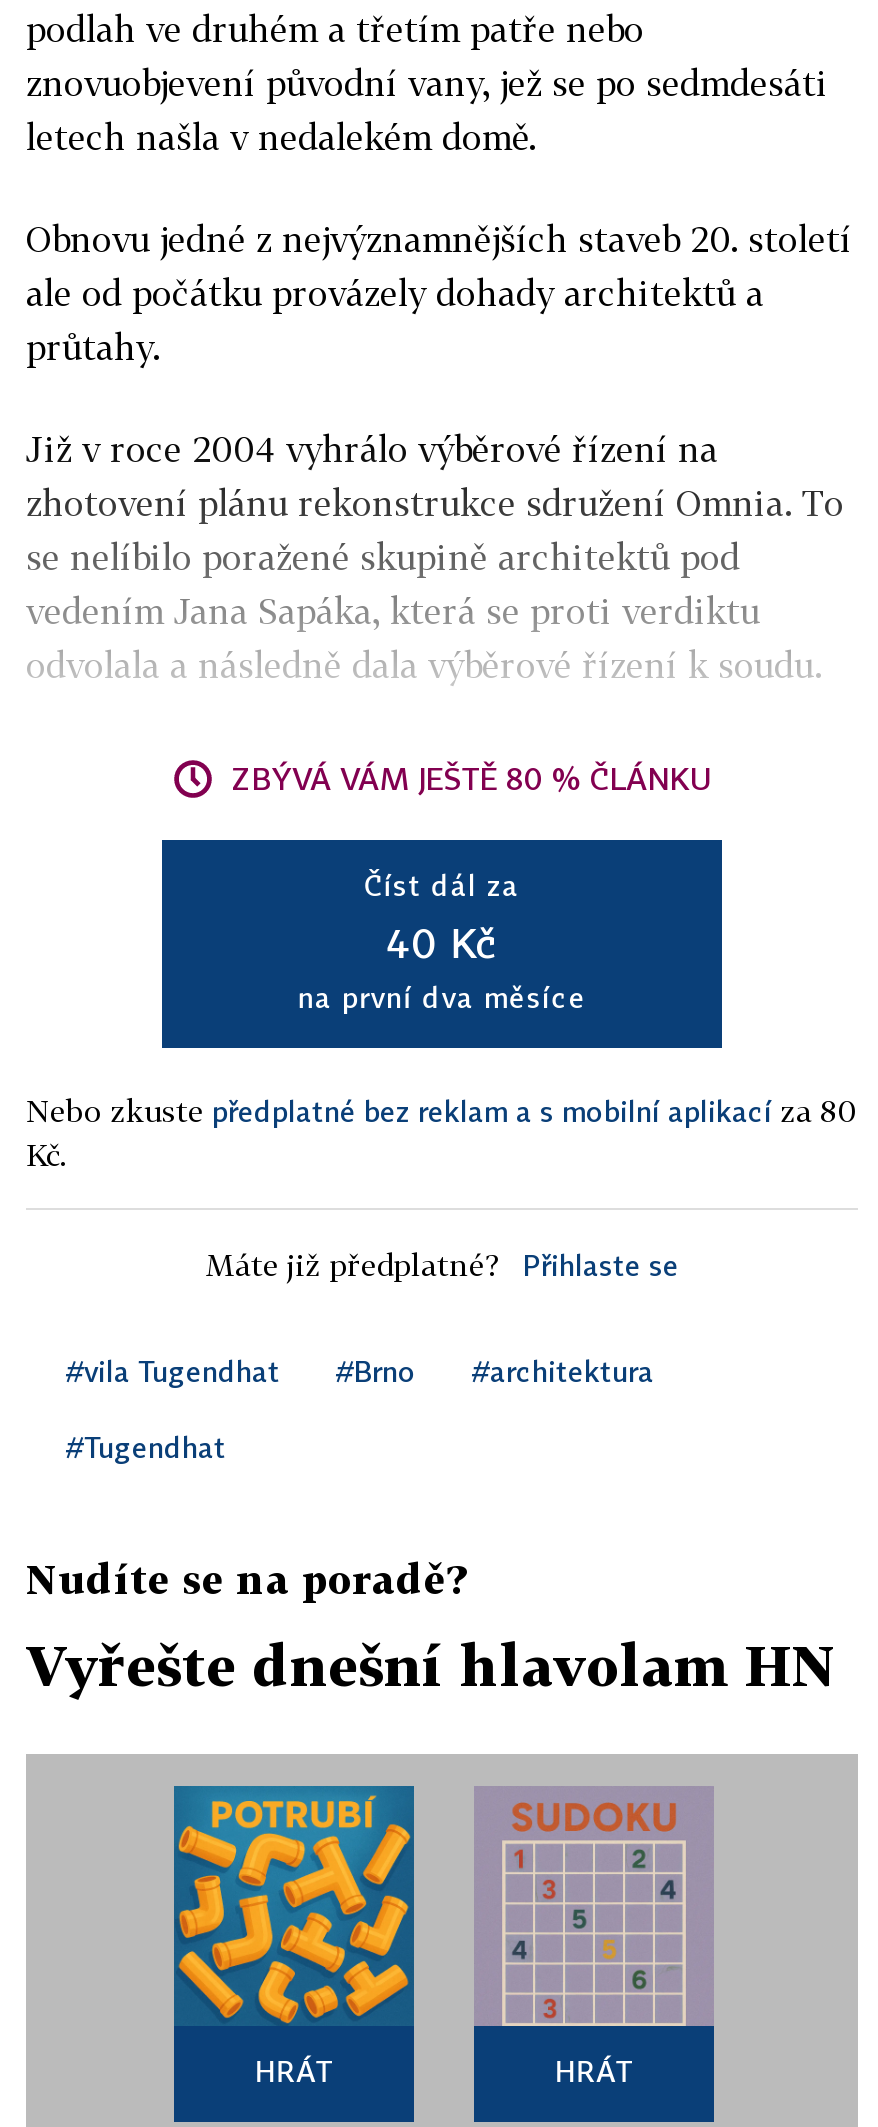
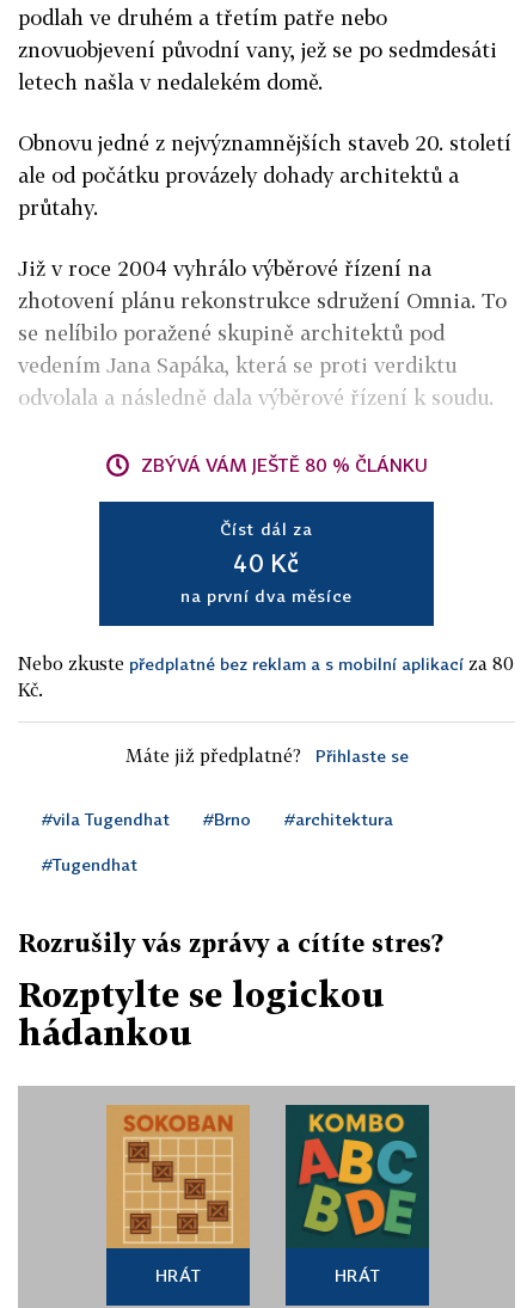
- Nudíte se na poradě?
+ Rozrušily vás zprávy a cítíte stres?

- Vyřešte dnešní hlavolam HN
+ Rozptylte se logickou
+ hádankou

- [image]
+ [image]

- [image]
+ [image]
